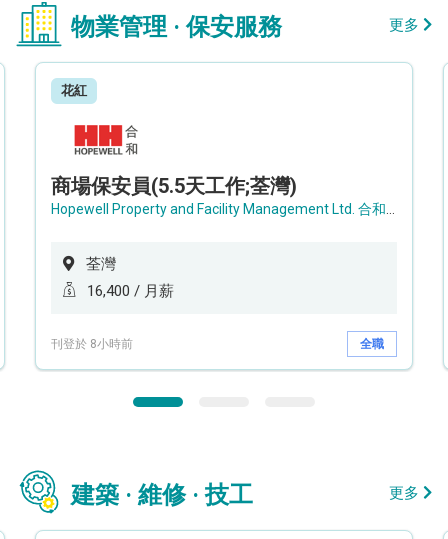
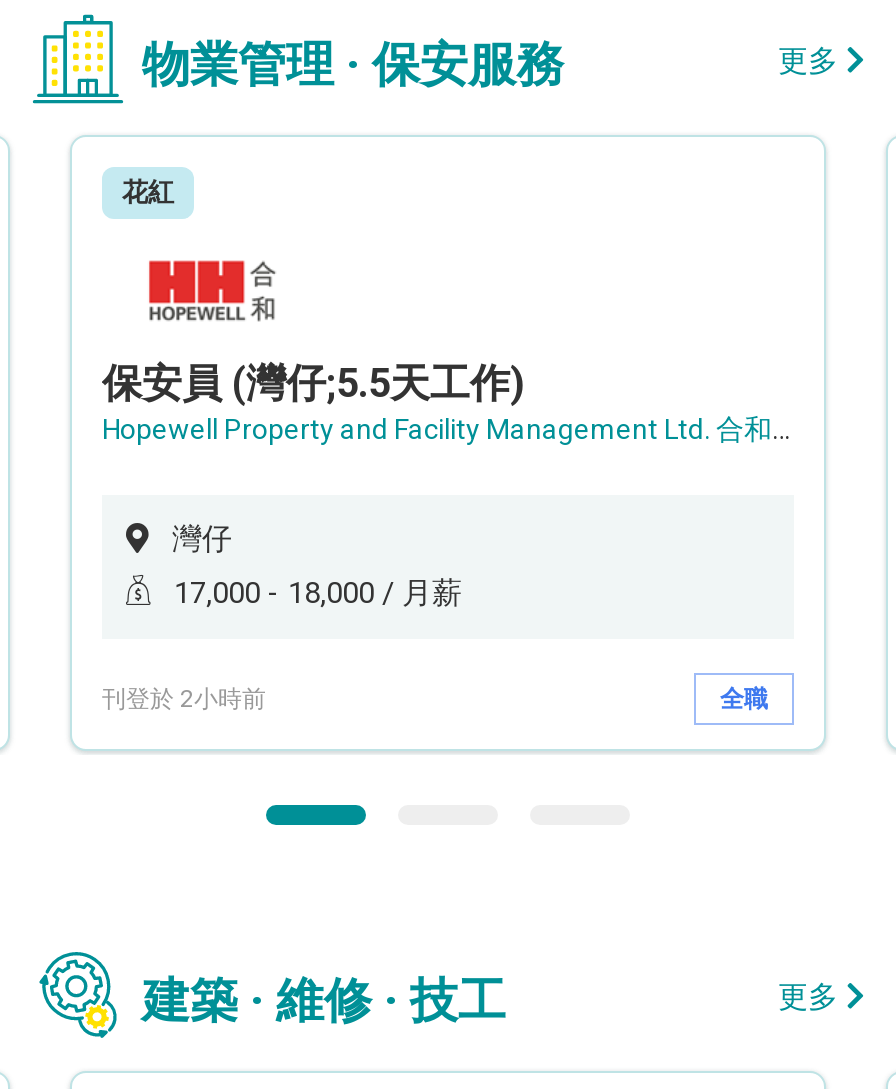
- 商場保安員(5.5天工作;荃灣)
+ 保安員 (灣仔;5.5天工作)

- 荃灣
+ 灣仔

- 16,400 / 月薪
+ 17,000 - 18,000 / 月薪

- 刊登於 8小時前
+ 刊登於 2小時前
